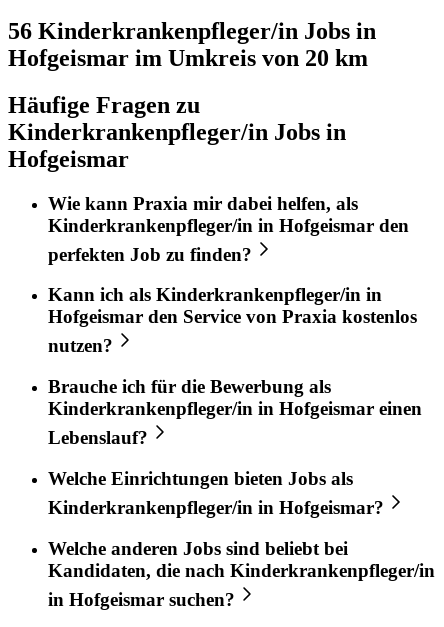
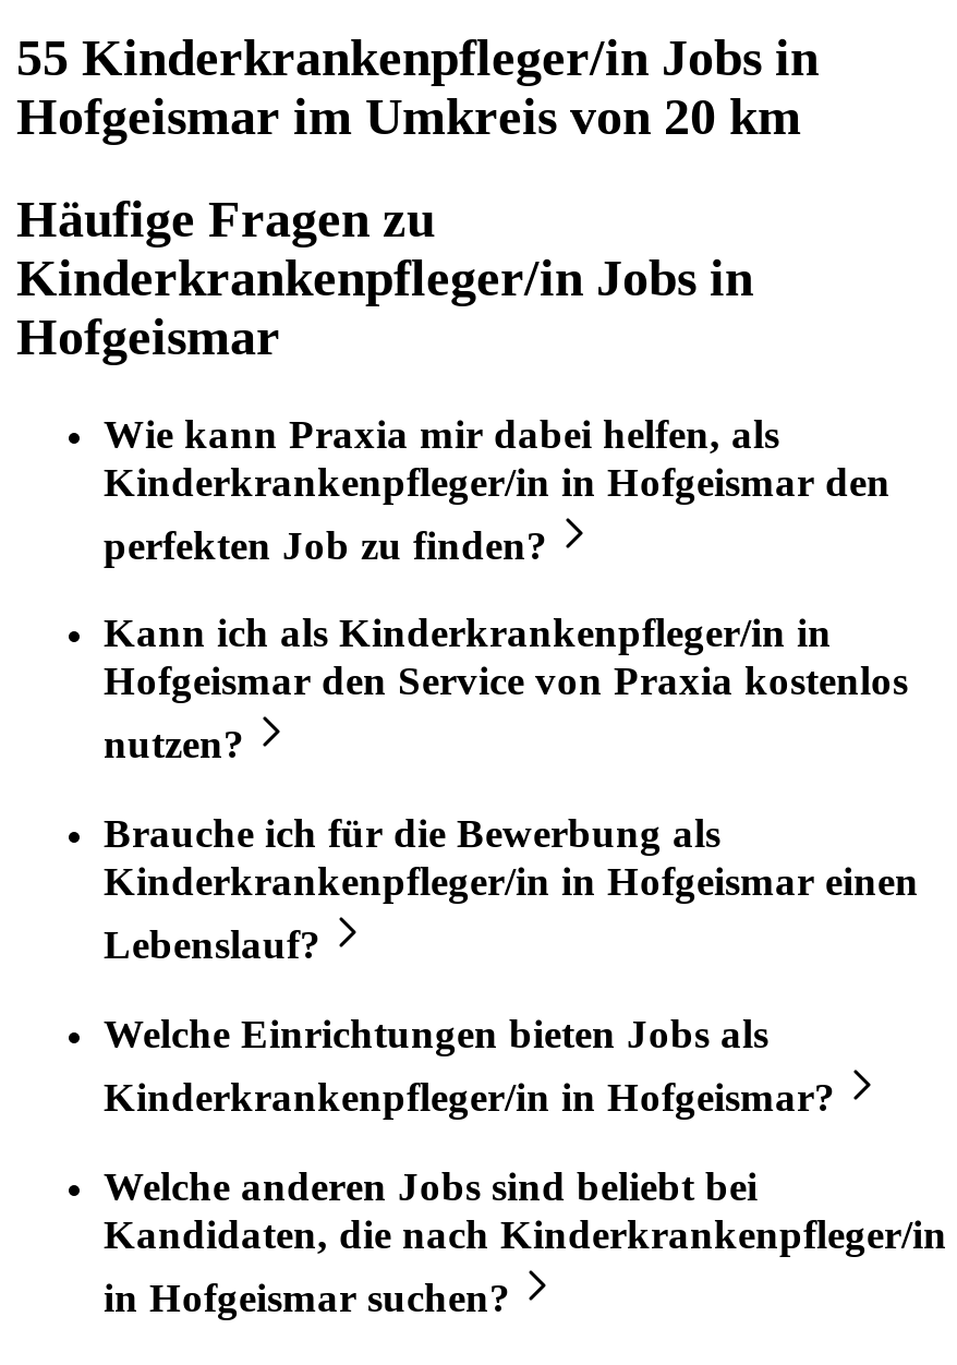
- 56 Kinderkrankenpfleger/in Jobs in
+ 55 Kinderkrankenpfleger/in Jobs in
